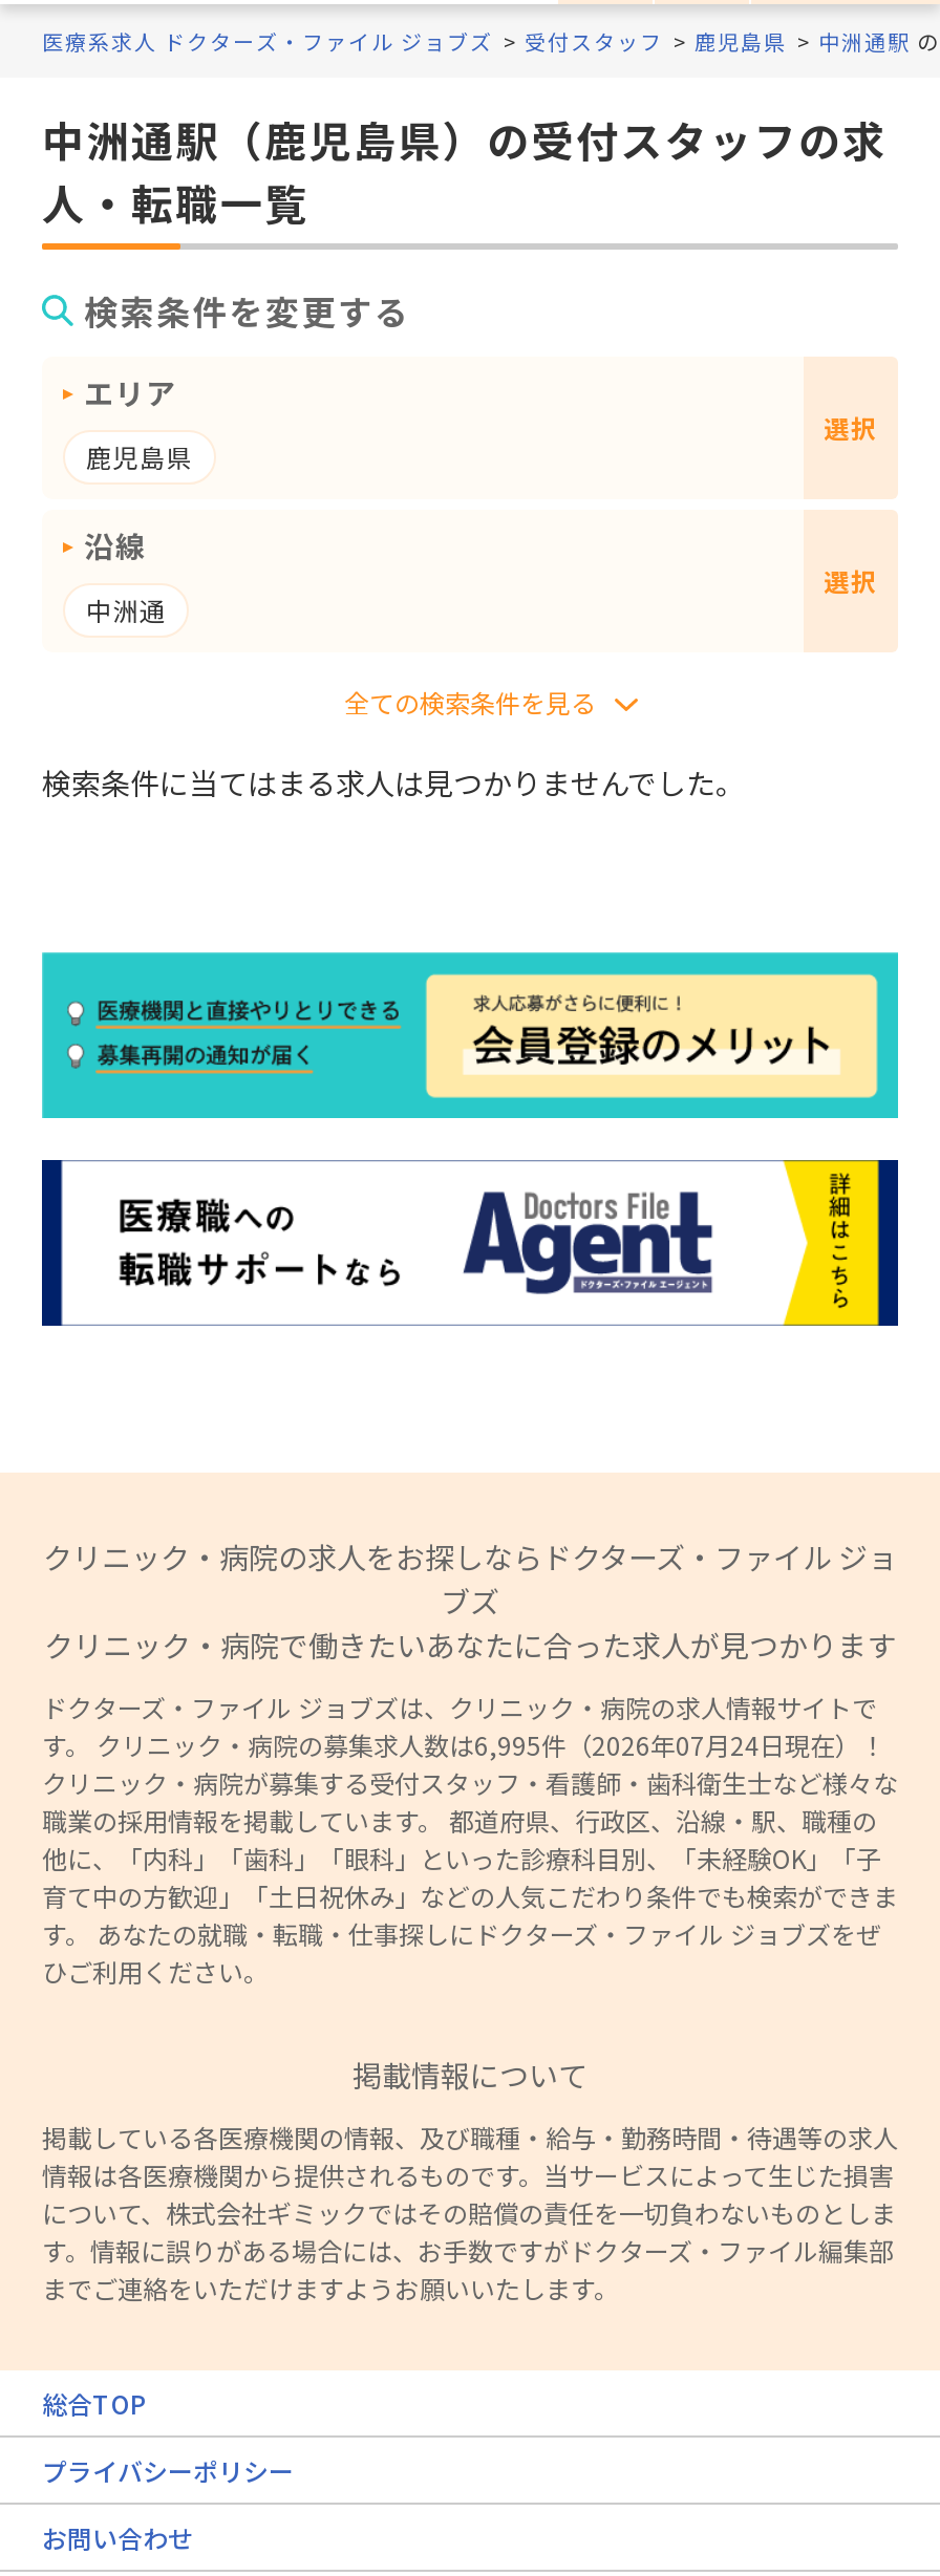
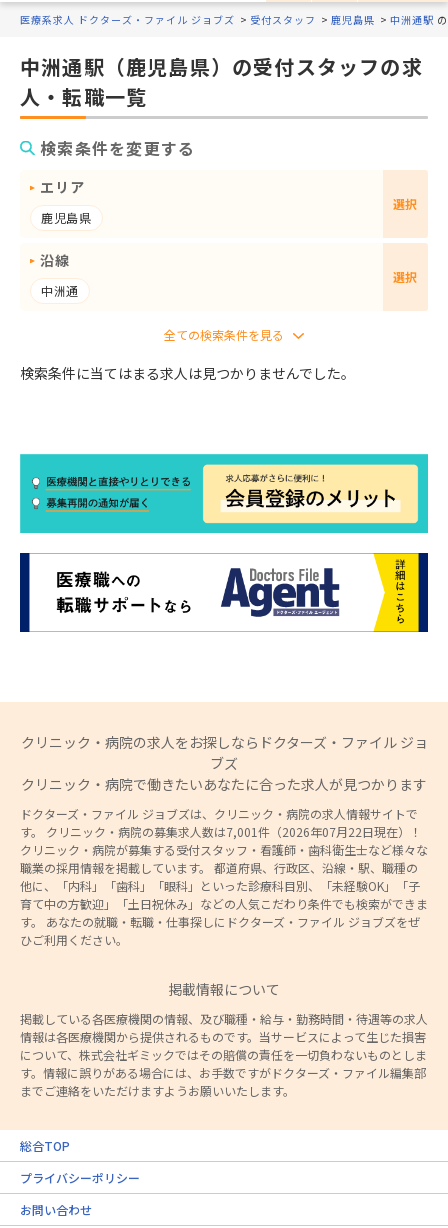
- す。 クリニック・病院の募集求人数は6,995件（2026年07月24日現在）！
+ す。 クリニック・病院の募集求人数は7,001件（2026年07月22日現在）！
